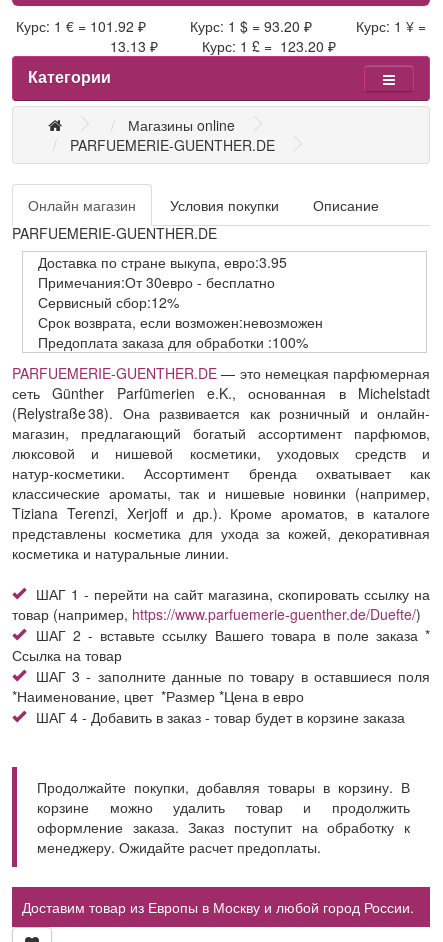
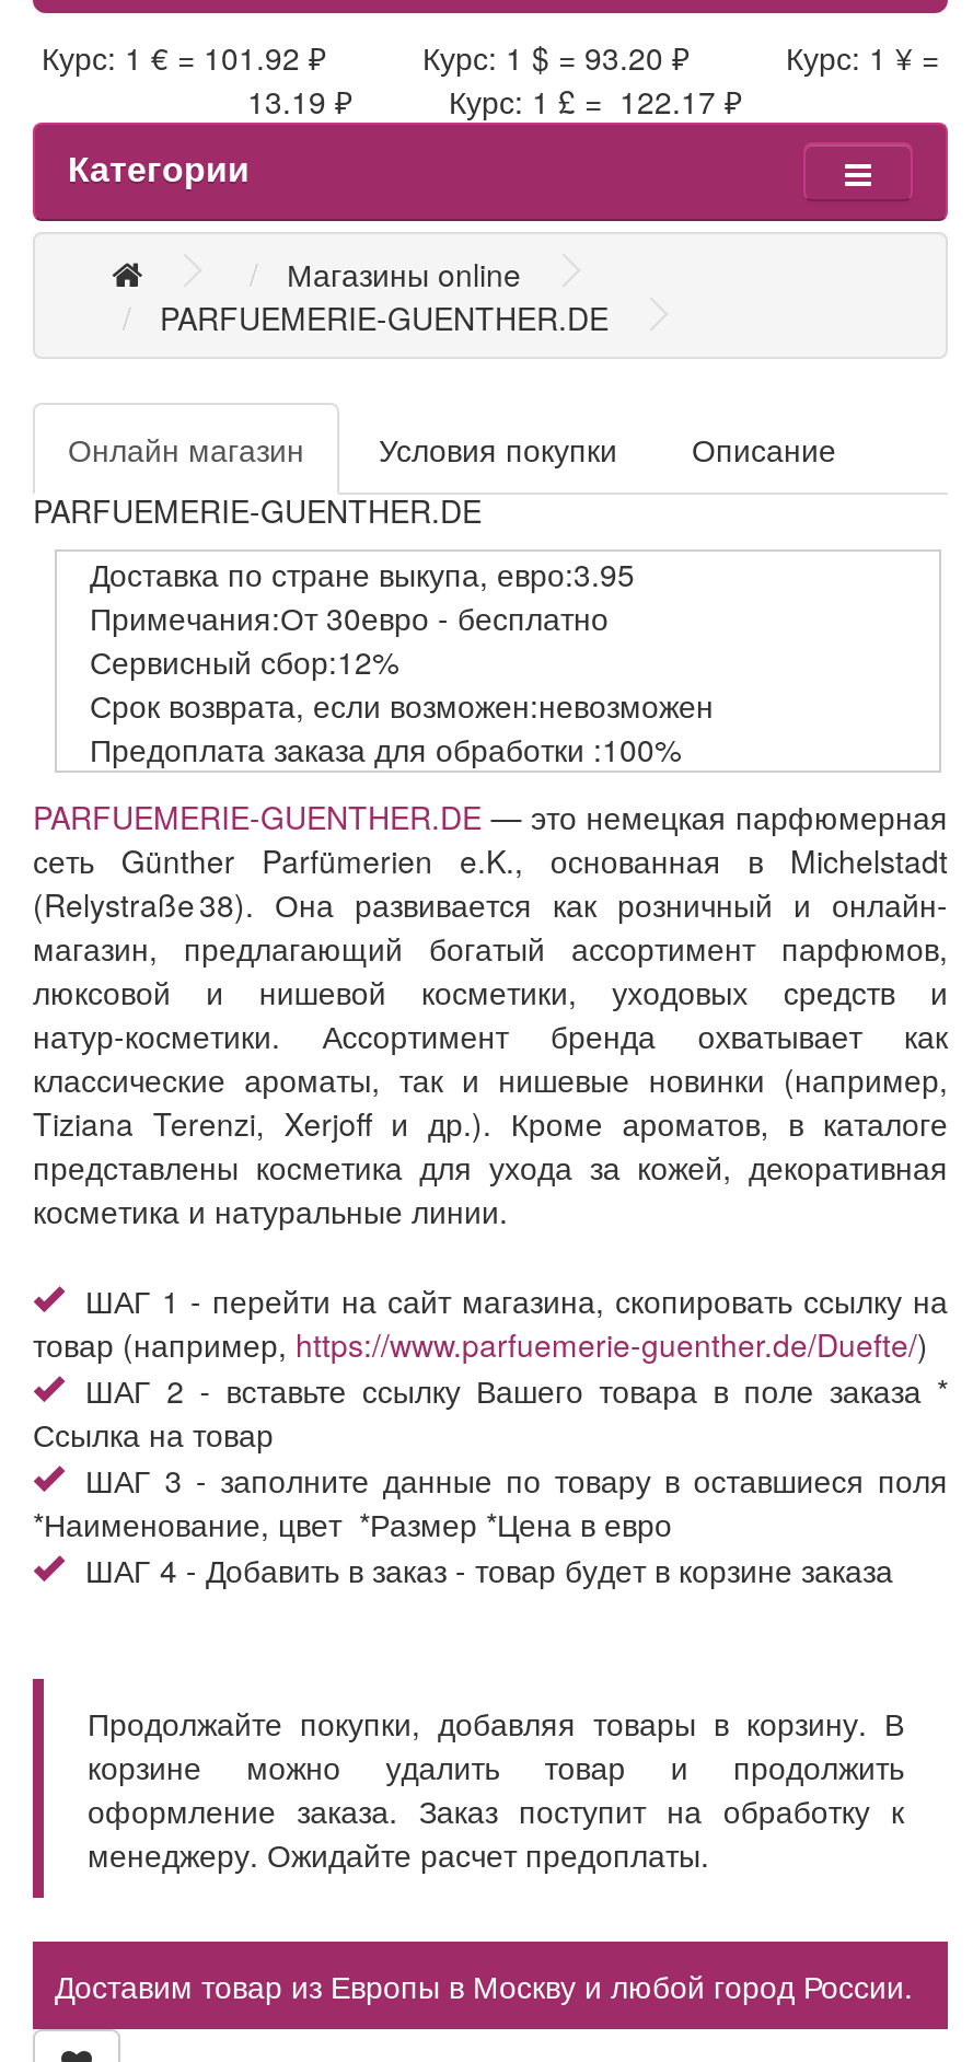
- 13.13 ₽ Курс: 1 £ = 123.20 ₽
+ 13.19 ₽ Курс: 1 £ = 122.17 ₽
